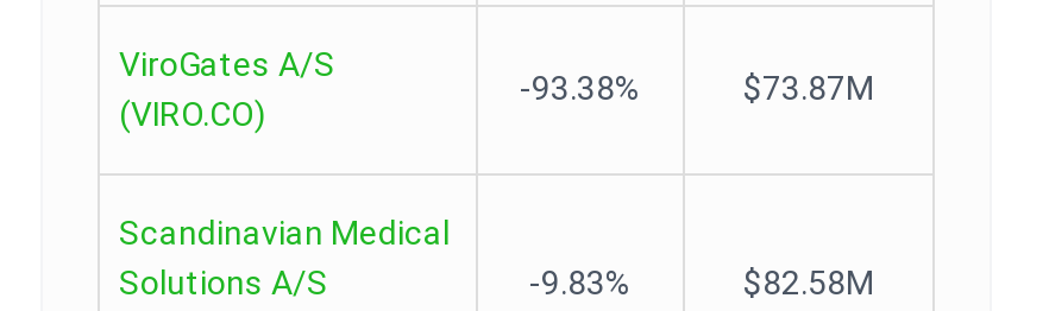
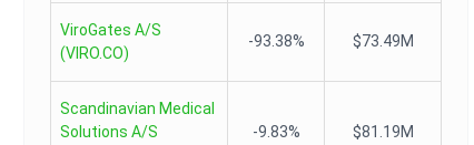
- $73.87M
+ $73.49M

- $82.58M
+ $81.19M
